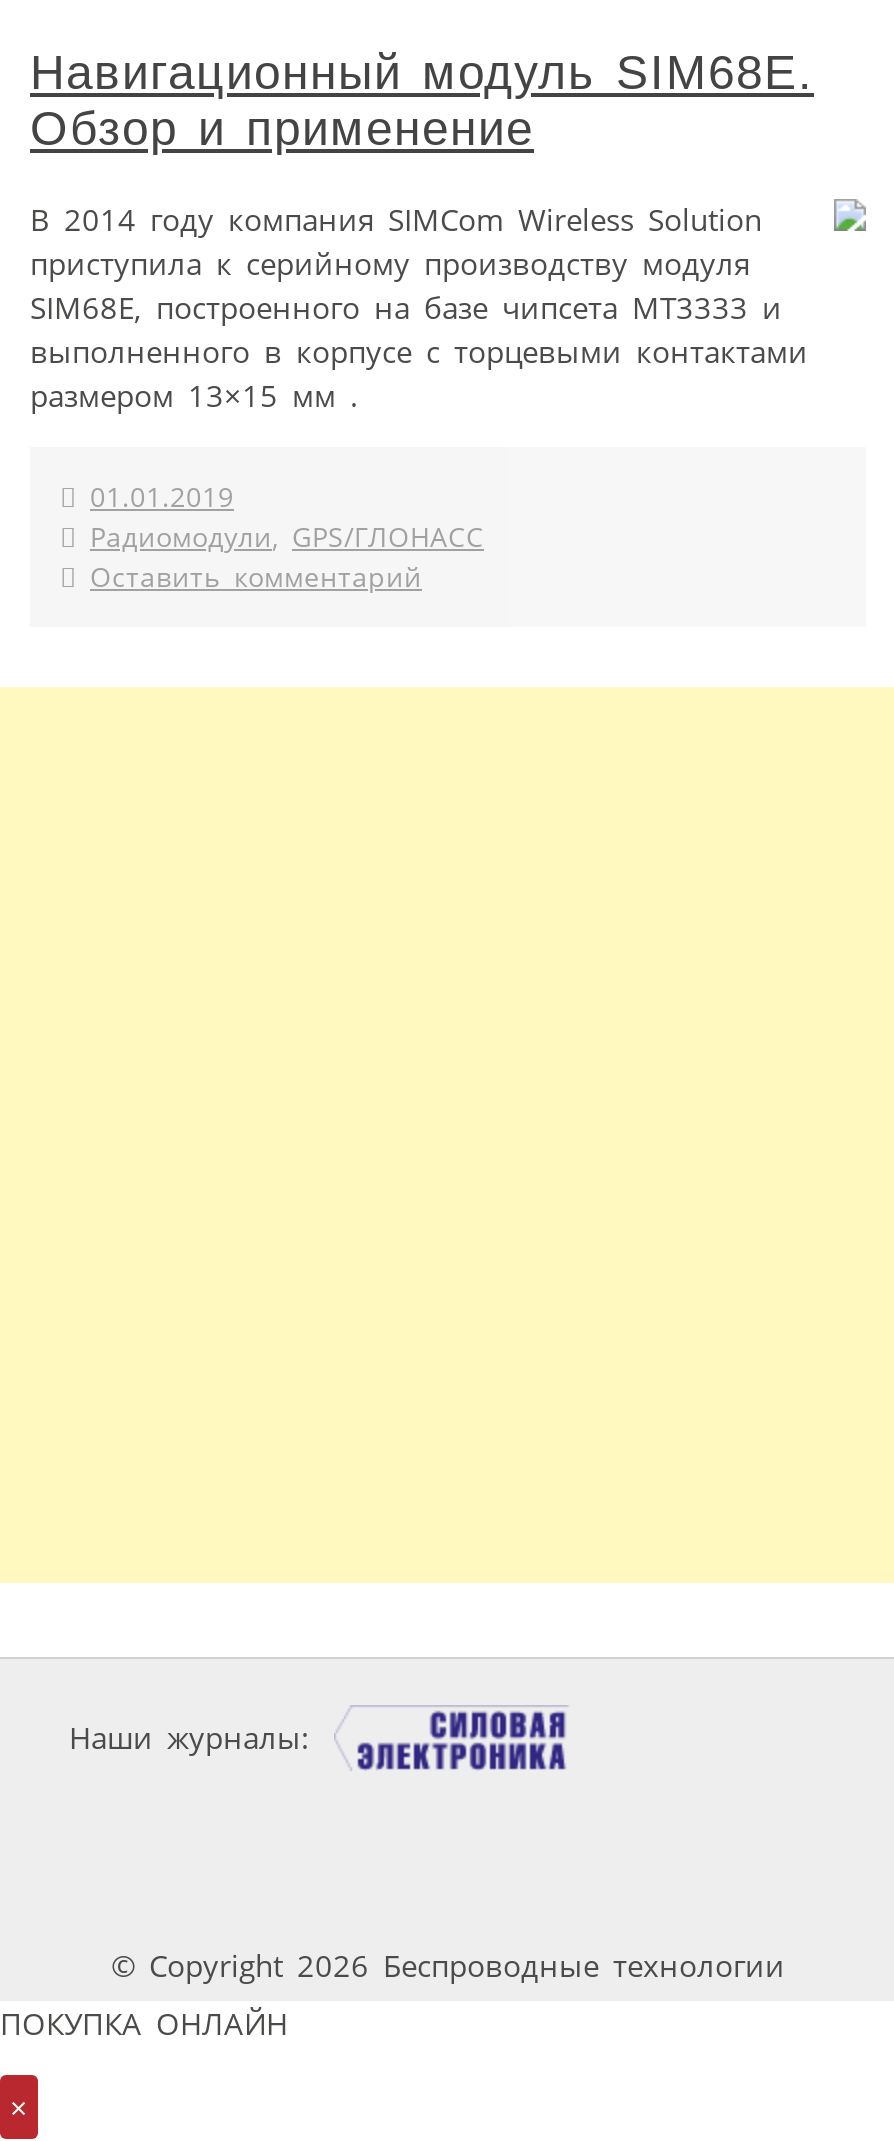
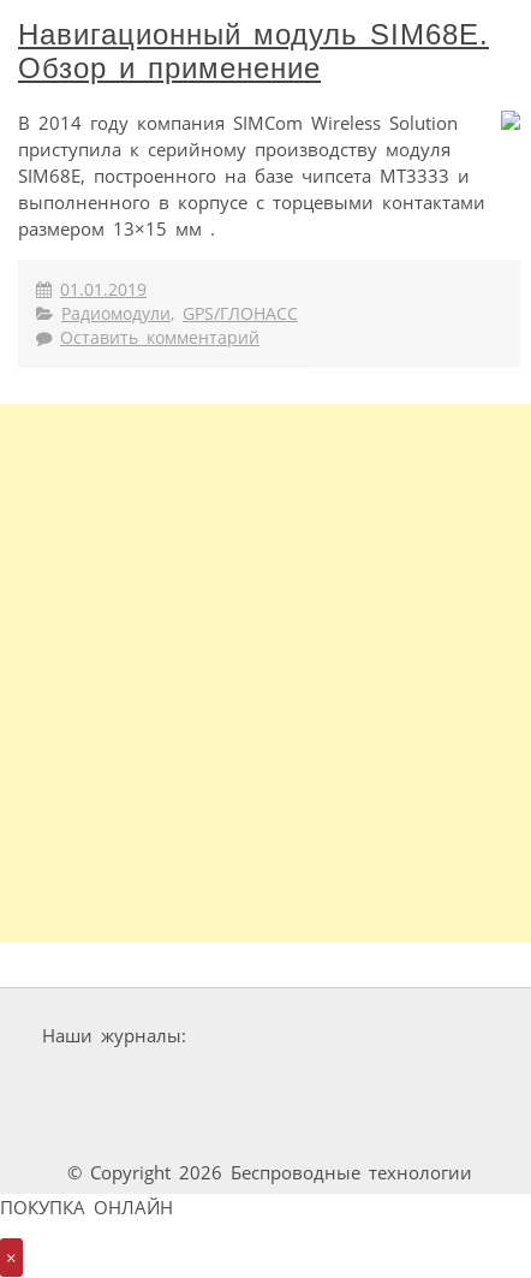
- [image]
